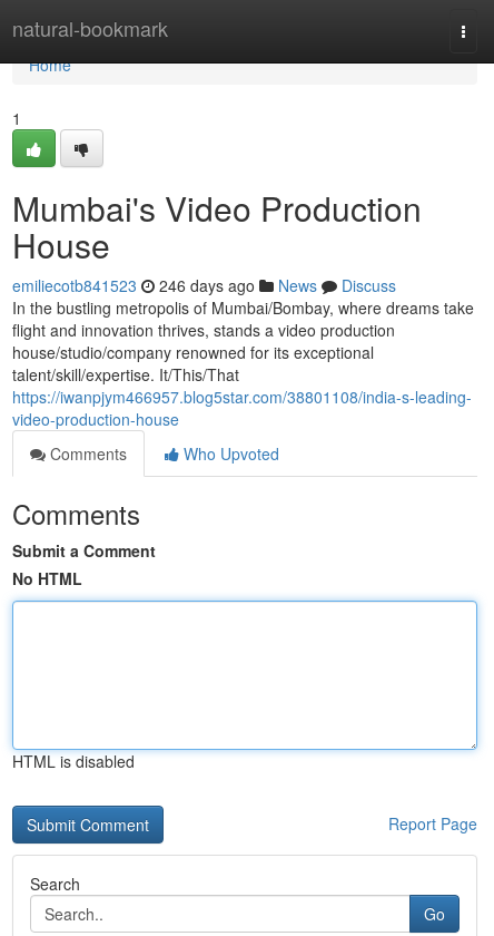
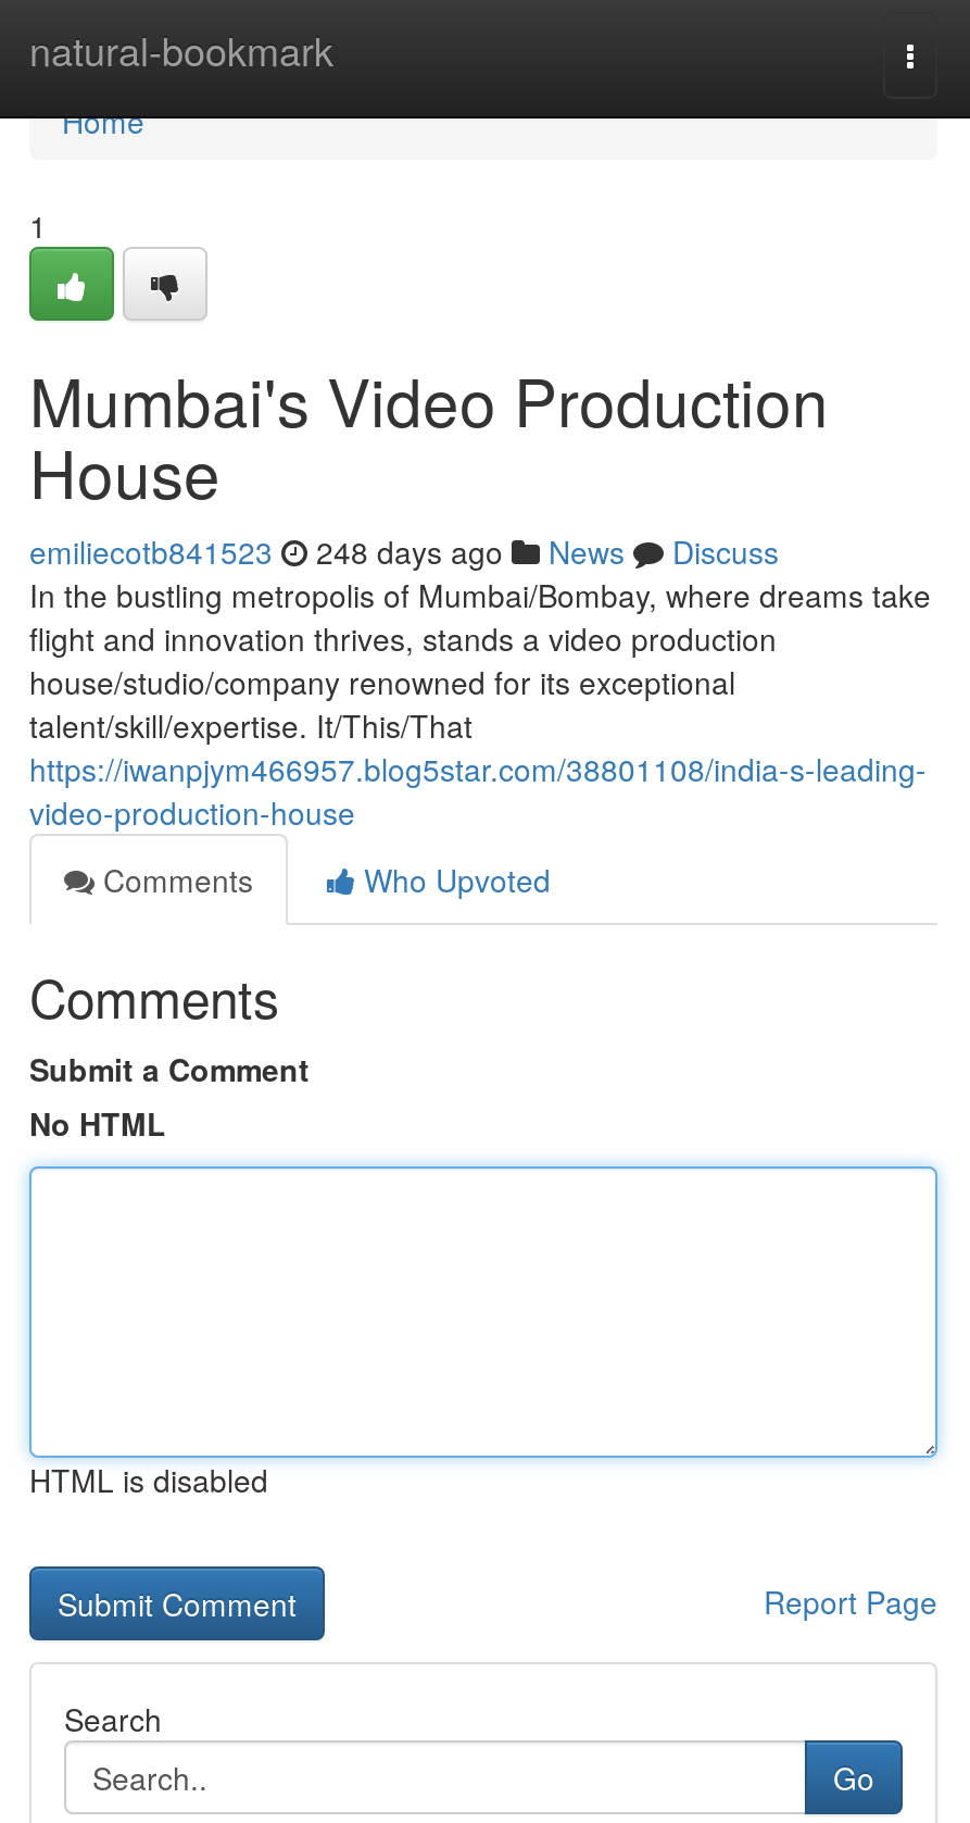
- emiliecotb841523 246 days ago News Discuss
+ emiliecotb841523 248 days ago News Discuss
